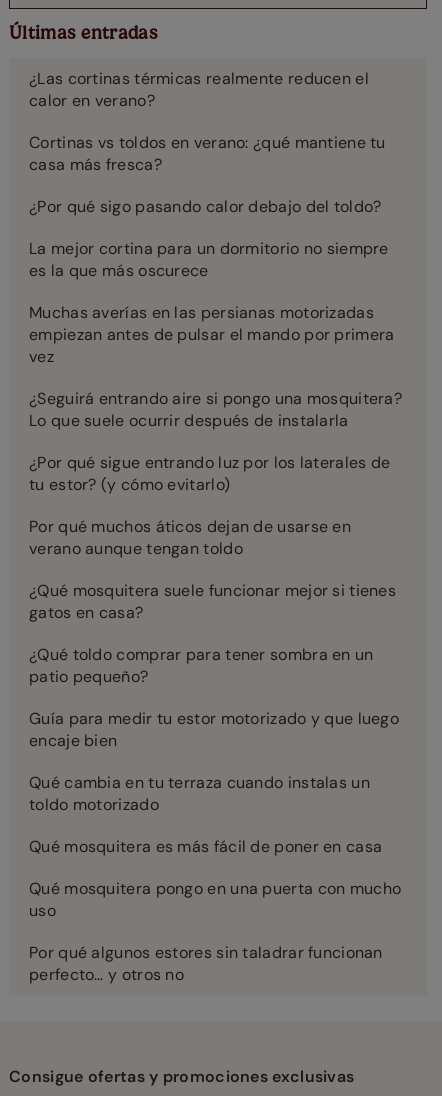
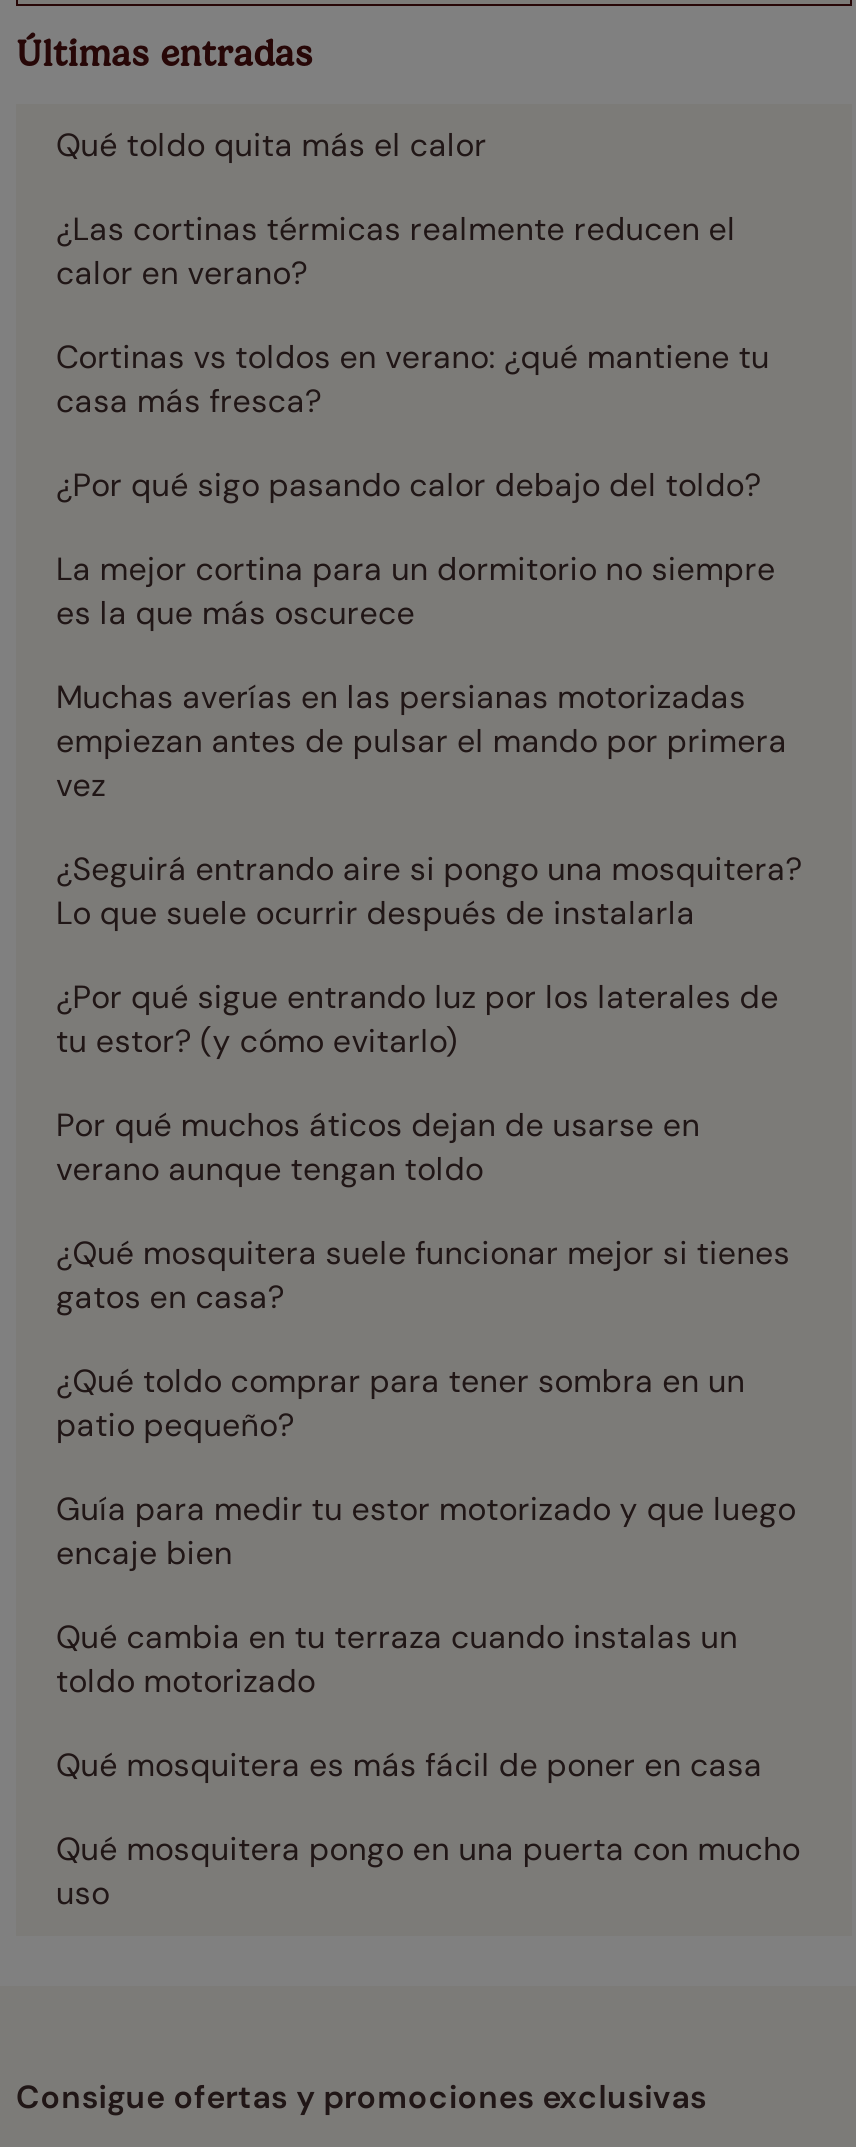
+ Qué toldo quita más el calor

moved down: ¿Las cortinas térmicas realmente reducen el | calor en verano? | Cortinas vs toldos en verano: ¿qué mantiene tu | ... | Qué mosquitera pongo en una puerta con mucho | uso

- Por qué algunos estores sin taladrar funcionan
- perfecto… y otros no
